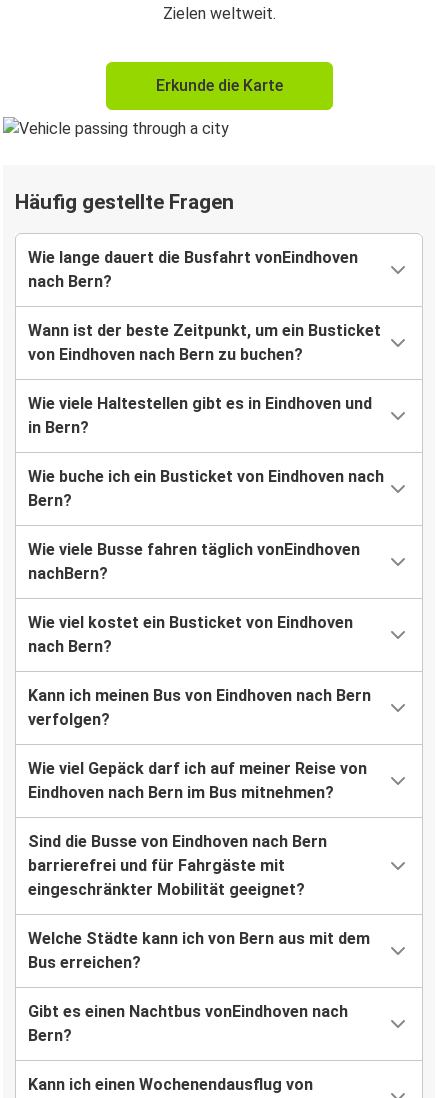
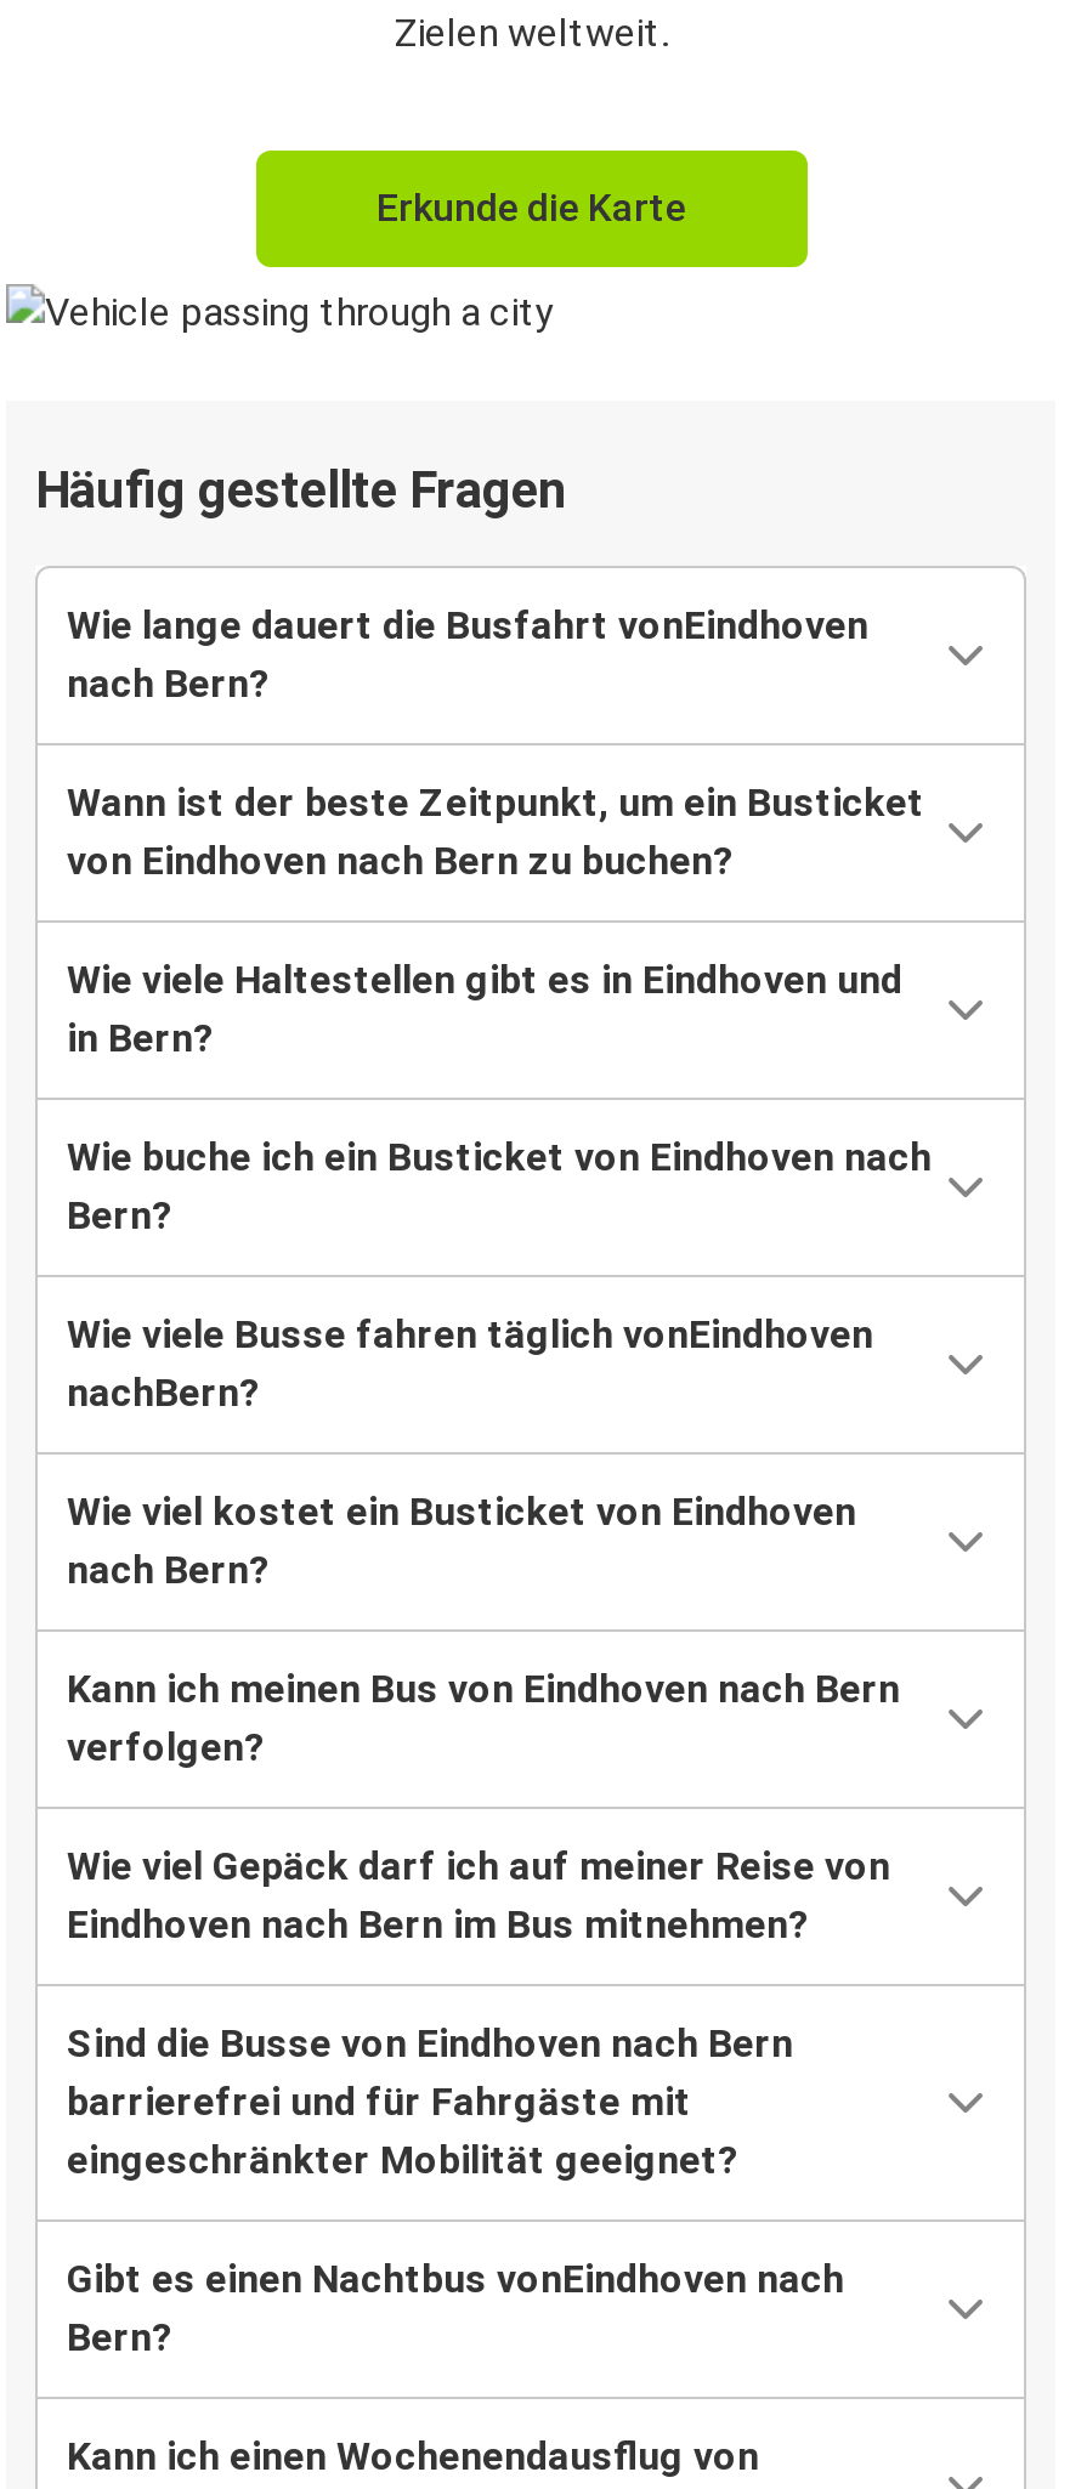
- Welche Städte kann ich von Bern aus mit dem
- Bus erreichen?
